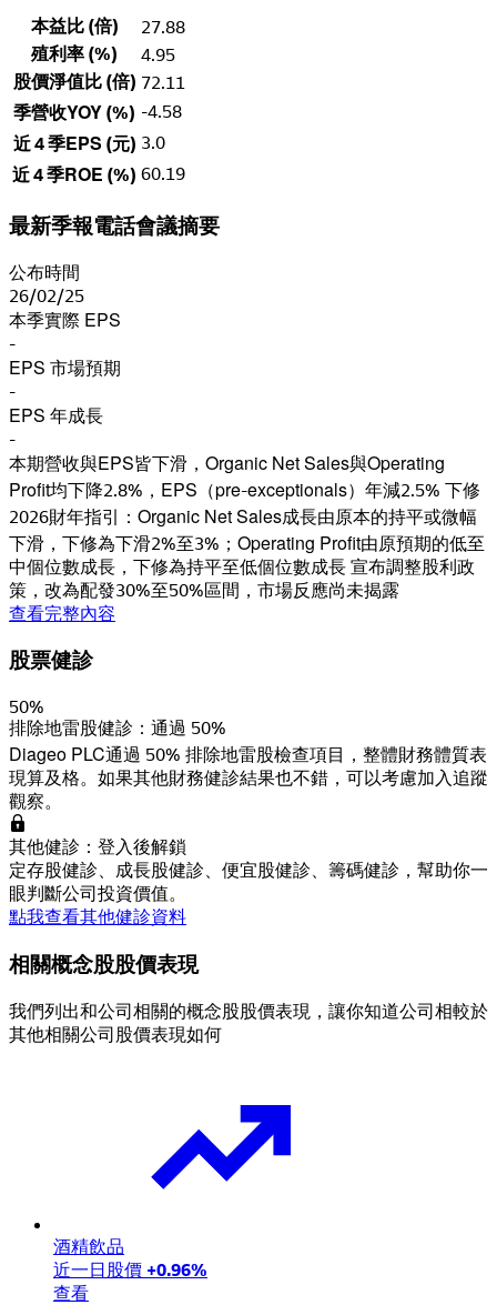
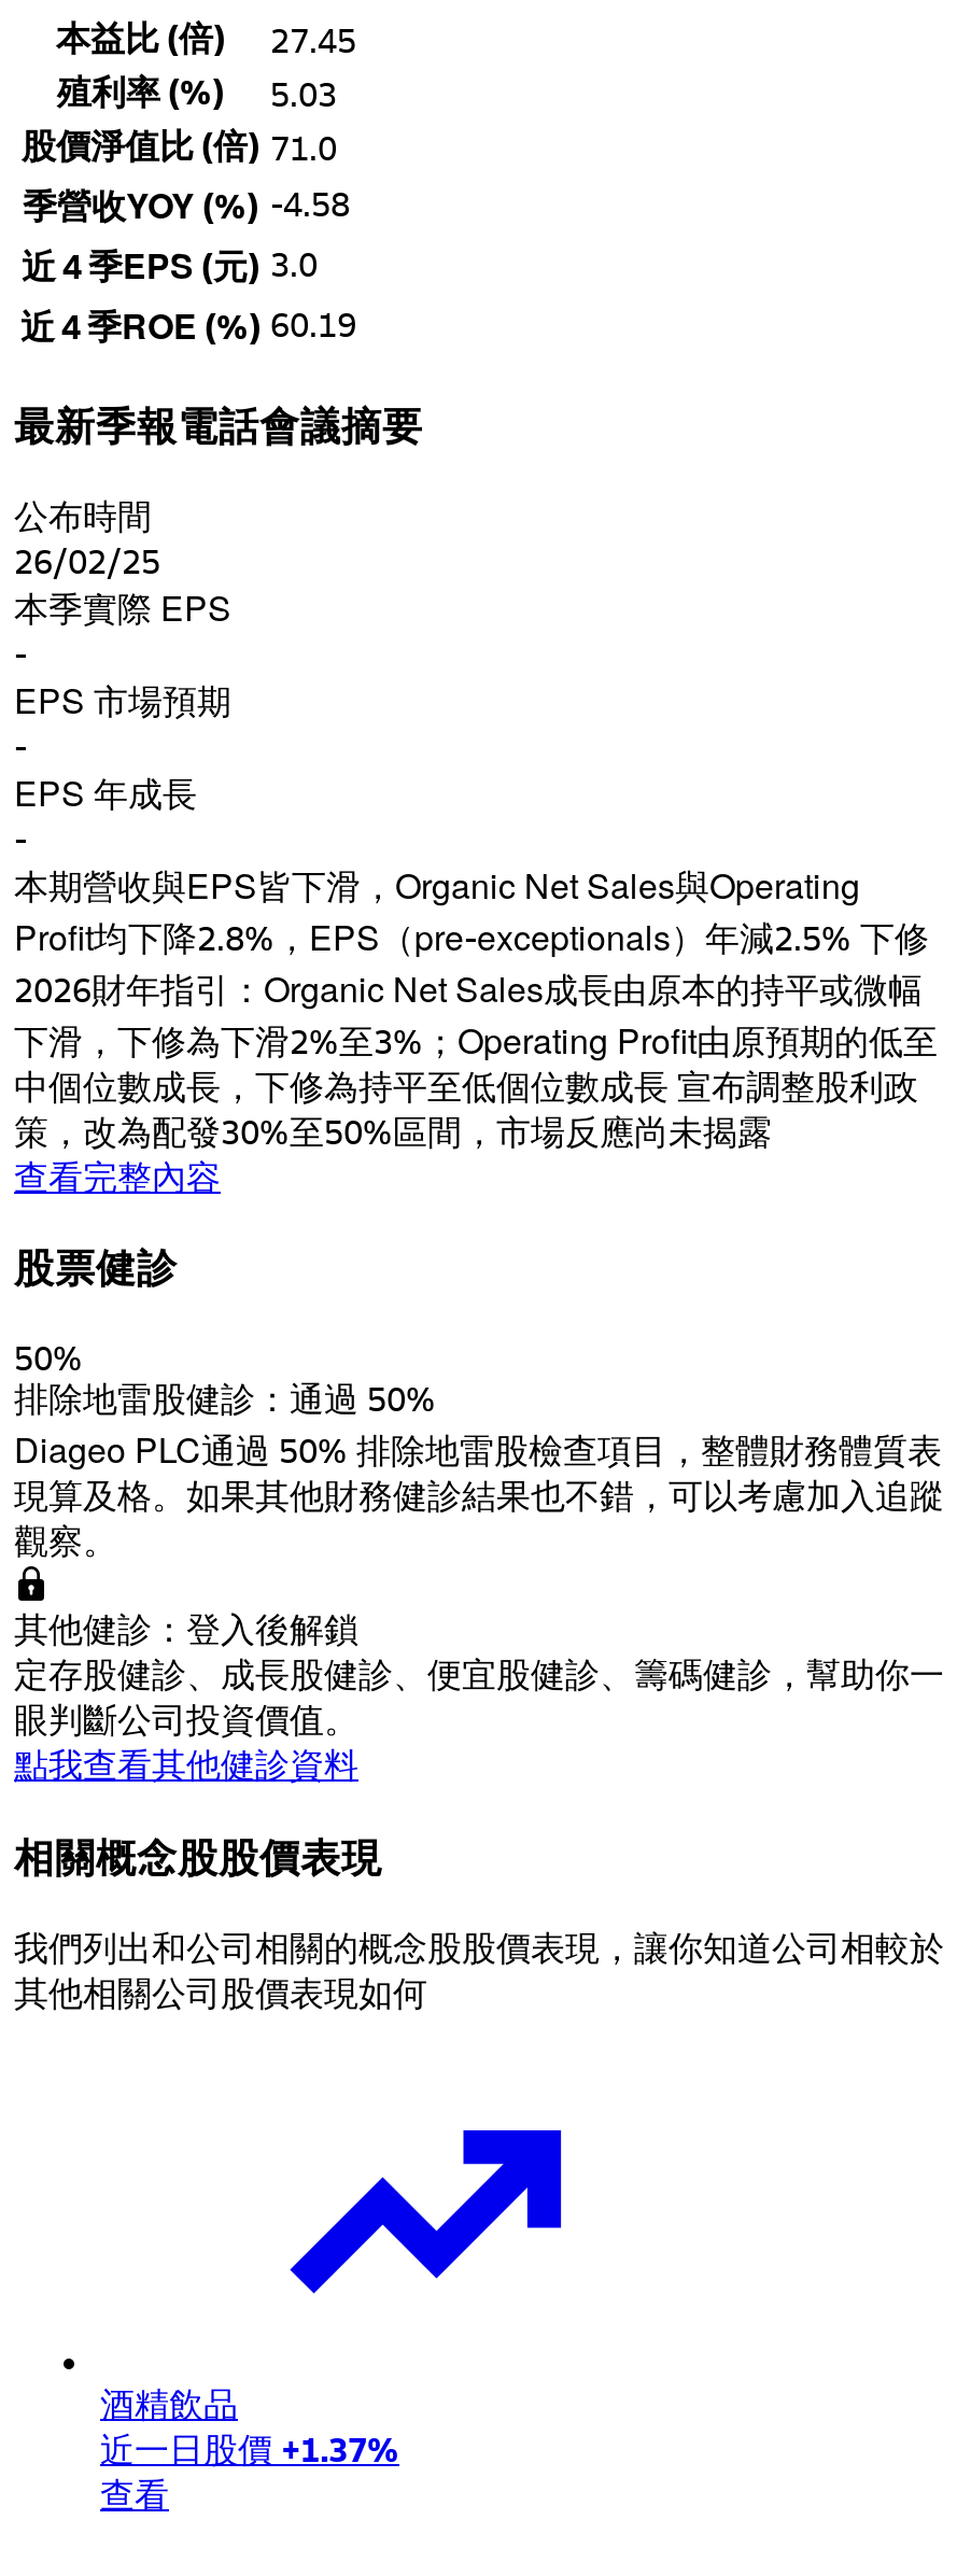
- 本益比 (倍) 27.88
+ 本益比 (倍) 27.45

- 殖利率 (%) 4.95
+ 殖利率 (%) 5.03

- 股價淨值比 (倍) 72.11
+ 股價淨值比 (倍) 71.0

- 近一日股價+0.96%
+ 近一日股價+1.37%
